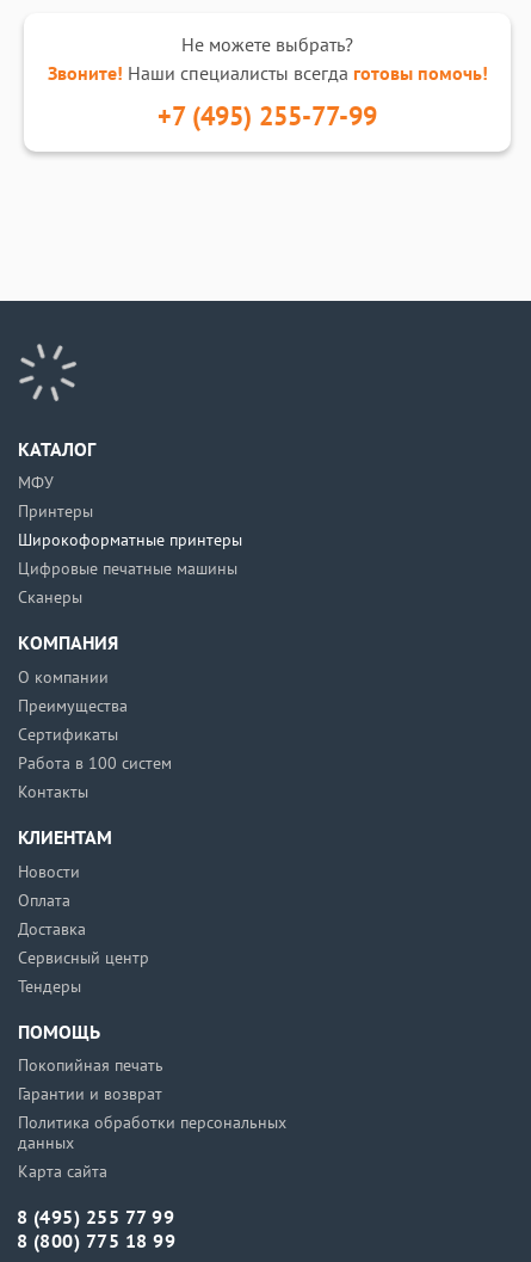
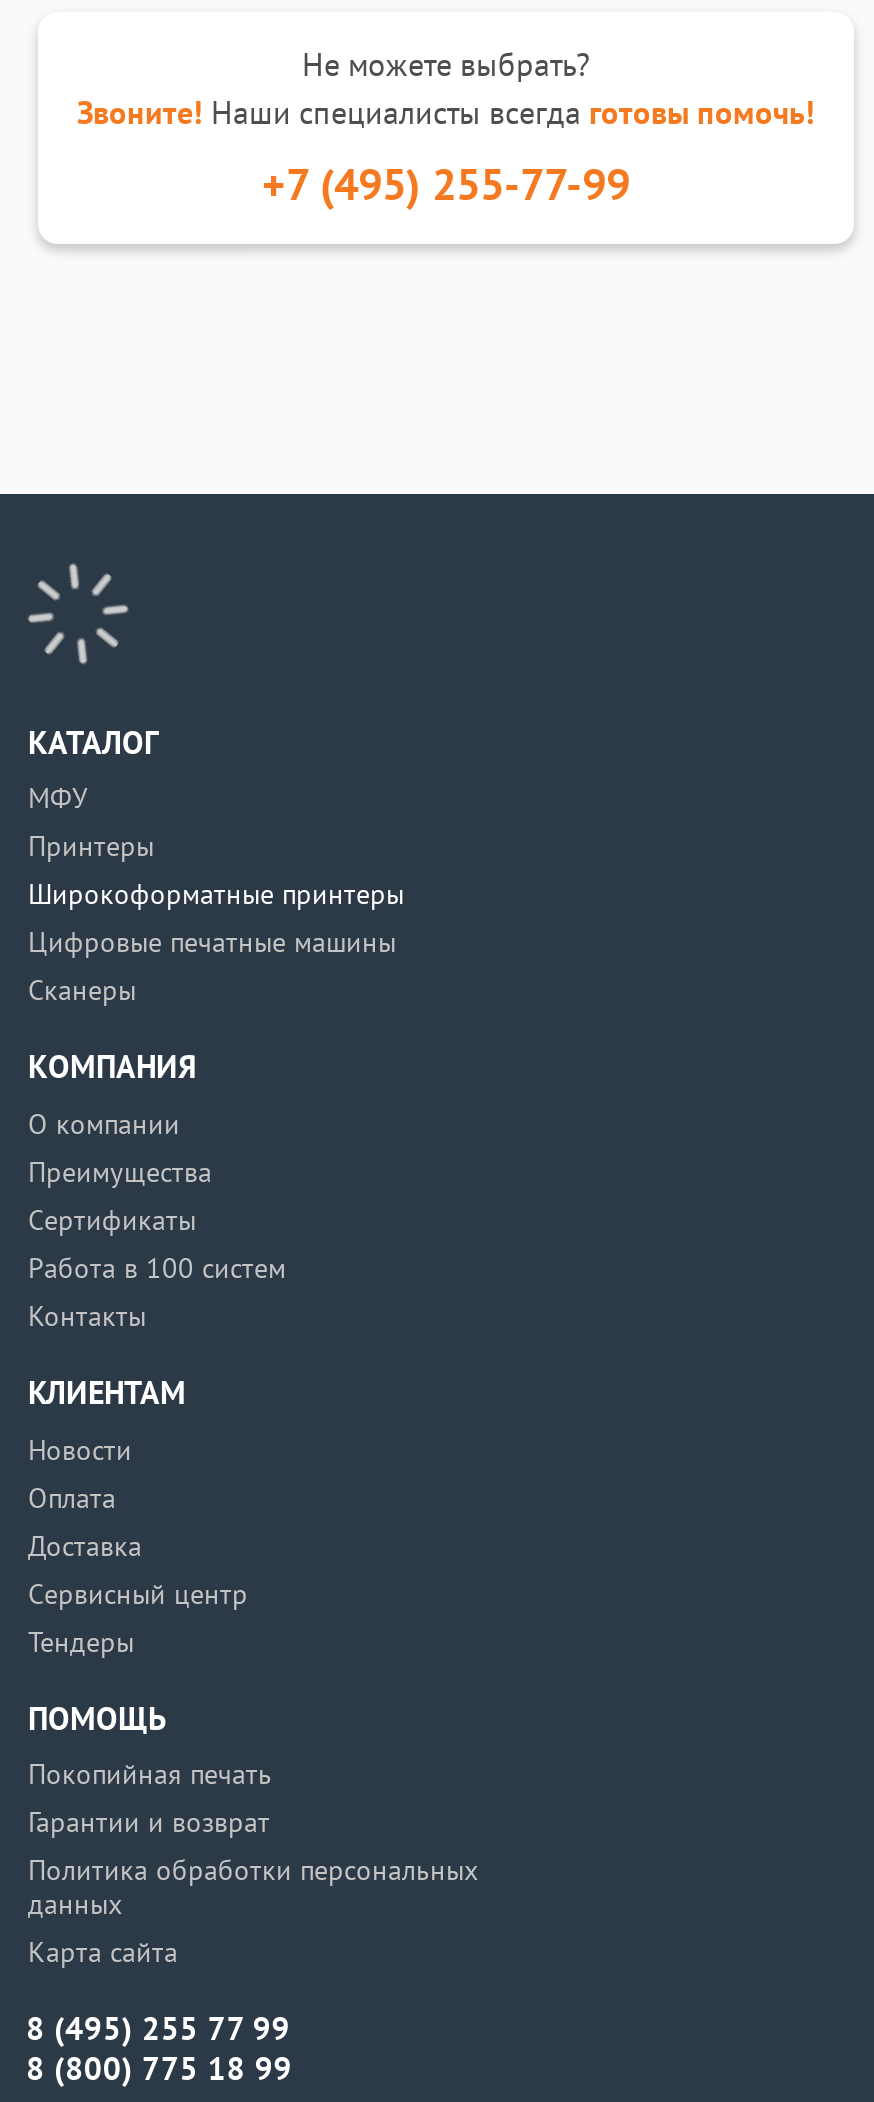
- [image]
+ [image]
